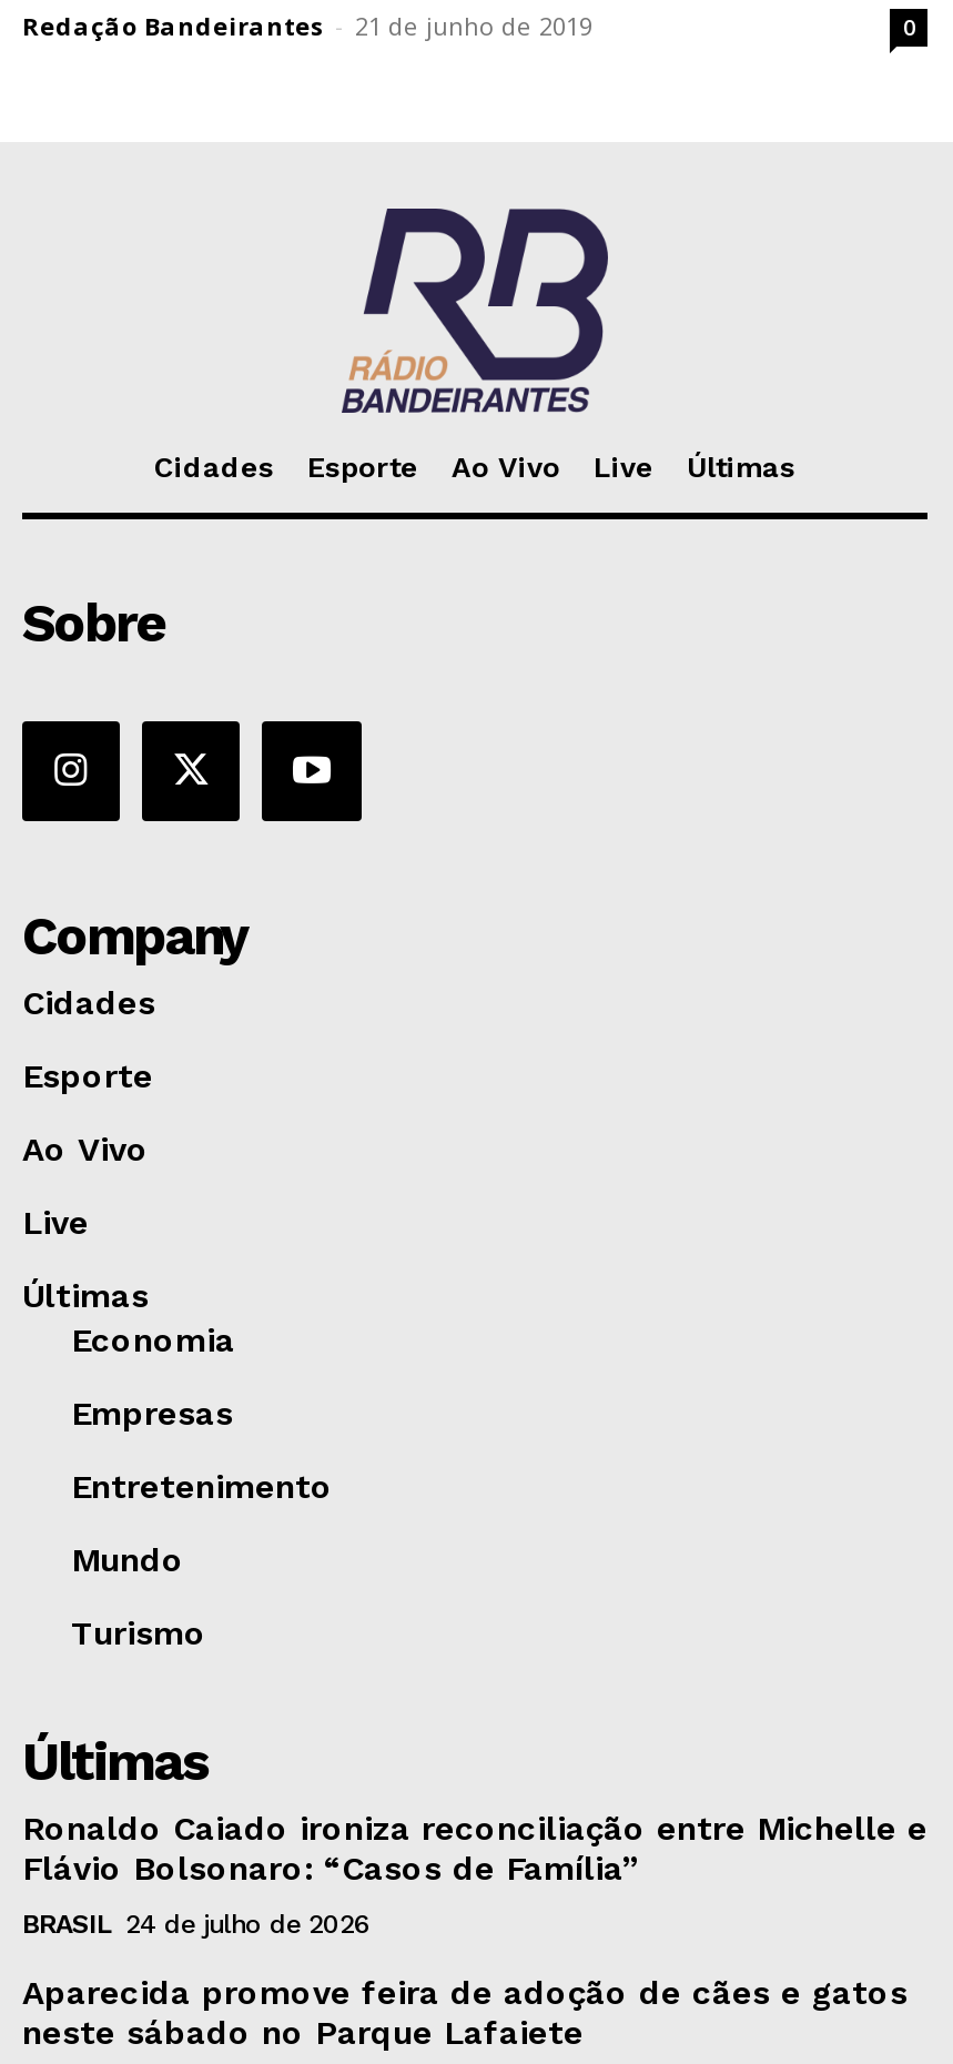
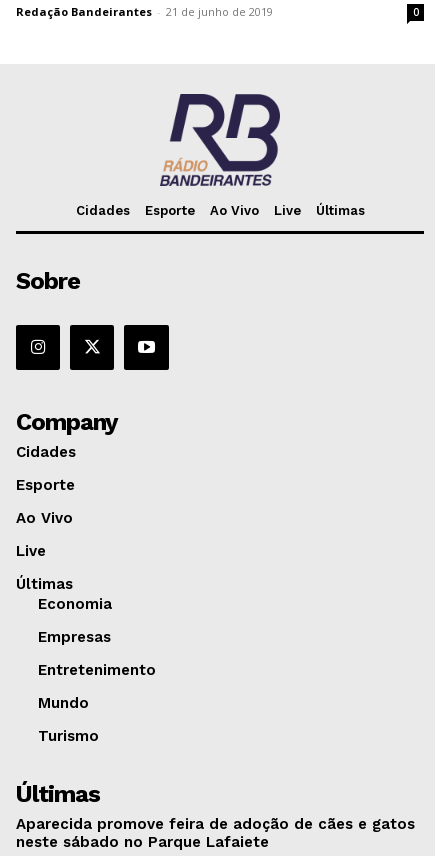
- Ronaldo Caiado ironiza reconciliação entre Michelle e
- Flávio Bolsonaro: “Casos de Família”
- BRASIL 24 de julho de 2026
